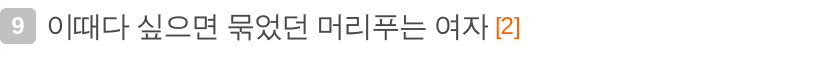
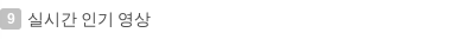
- 이때다 싶으면 묶었던 머리푸는 여자 [2]
+ 실시간 인기 영상
